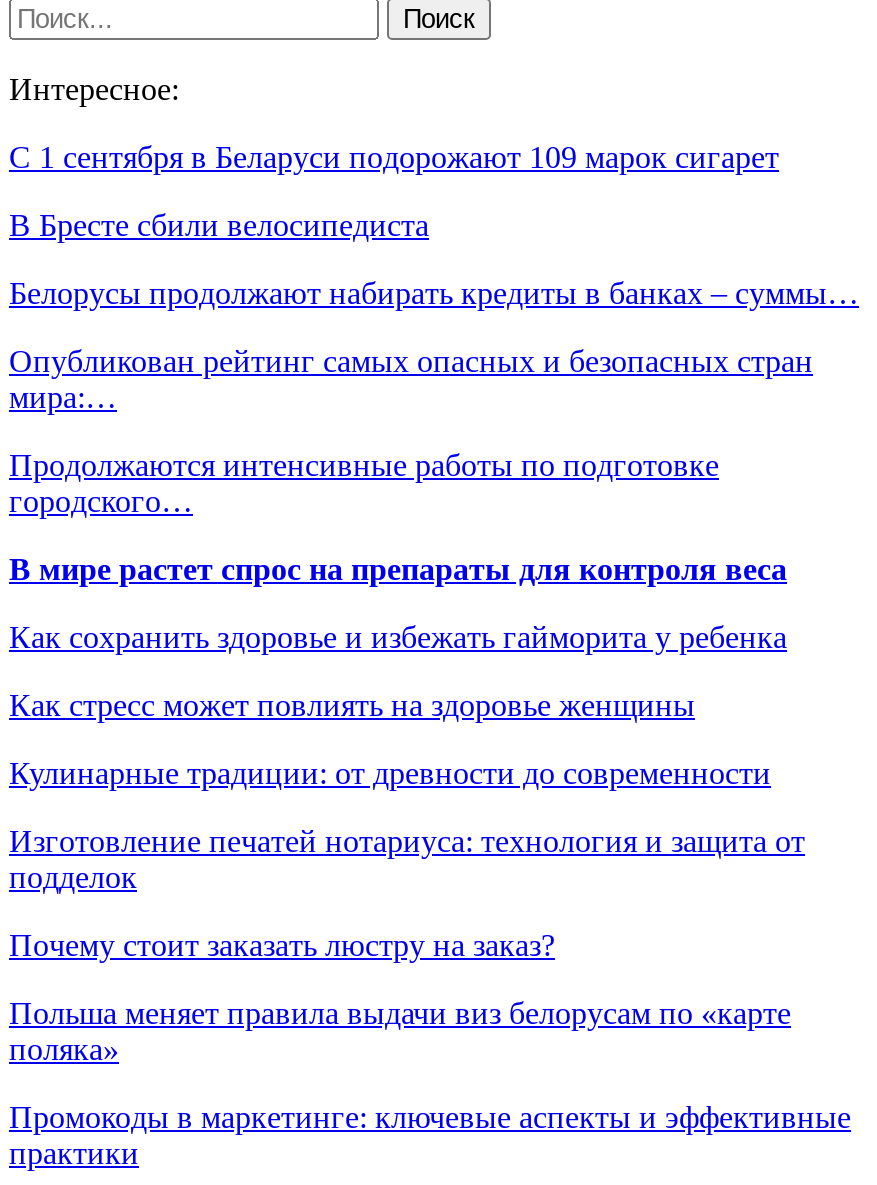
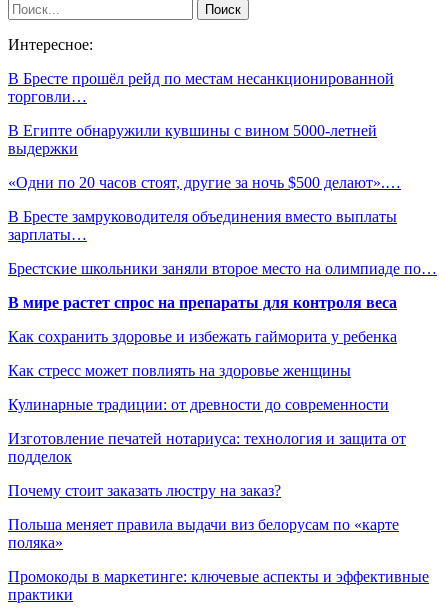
- С 1 сентября в Беларуси подорожают 109 марок сигарет
+ В Бресте прошёл рейд по местам несанкционированной
+ торговли…

- В Бресте сбили велосипедиста
+ В Египте обнаружили кувшины с вином 5000-летней
+ выдержки

- Белорусы продолжают набирать кредиты в банках – суммы…
+ «Одни по 20 часов стоят, другие за ночь $500 делают».…

- Опубликован рейтинг самых опасных и безопасных стран
- мира:…
+ В Бресте замруководителя объединения вместо выплаты
+ зарплаты…

- Продолжаются интенсивные работы по подготовке
- городского…
+ Брестские школьники заняли второе место на олимпиаде по…
